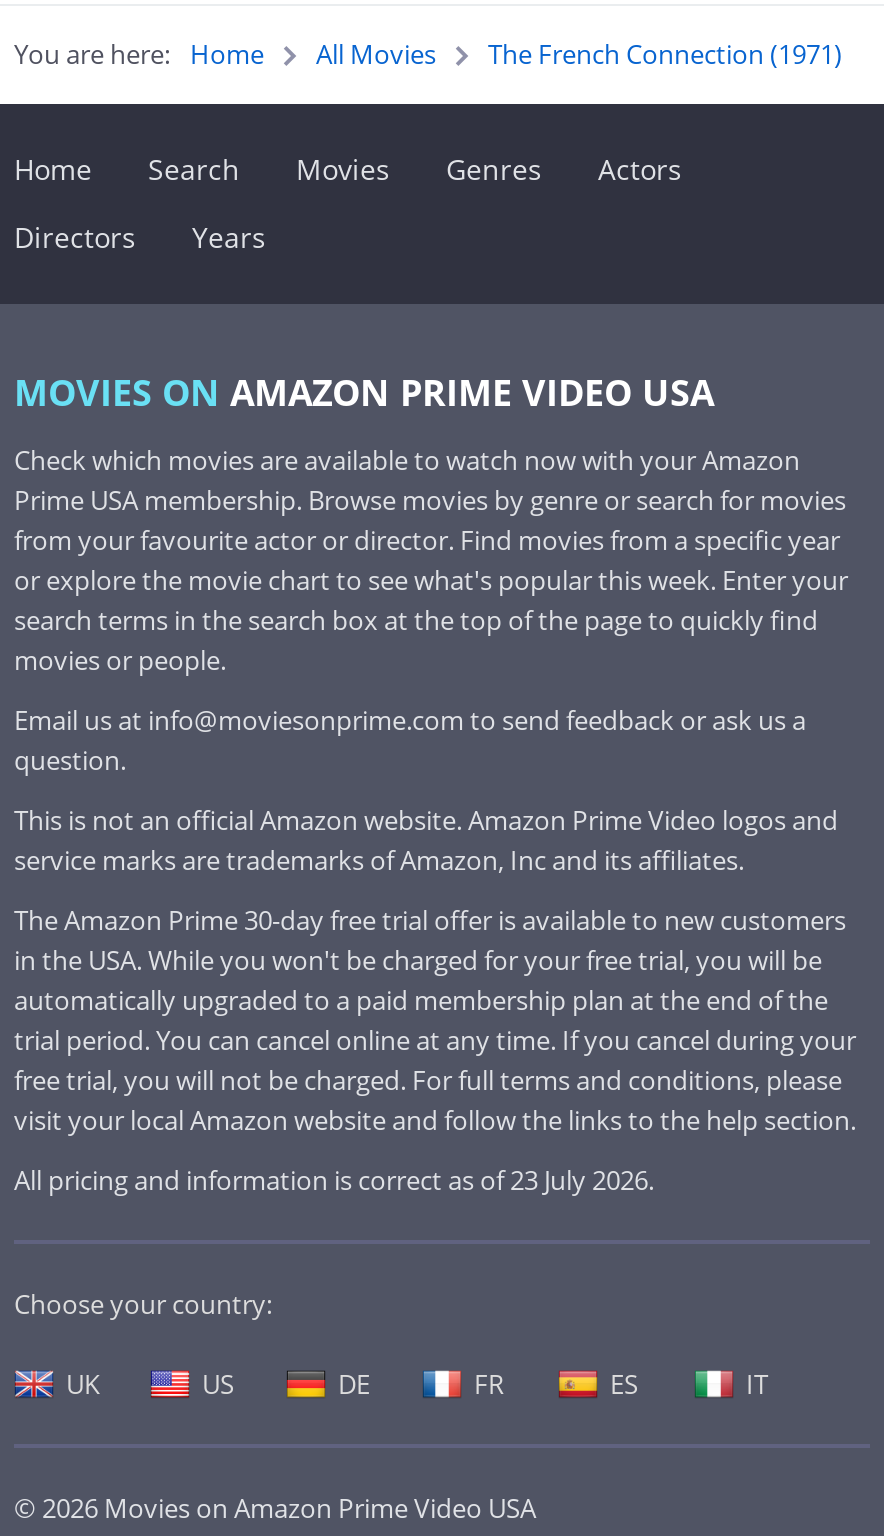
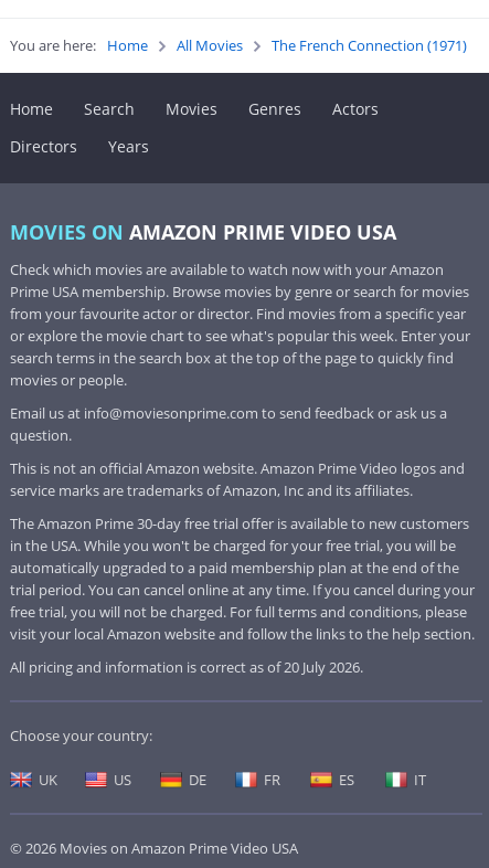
- All pricing and information is correct as of 23 July 2026.
+ All pricing and information is correct as of 20 July 2026.
